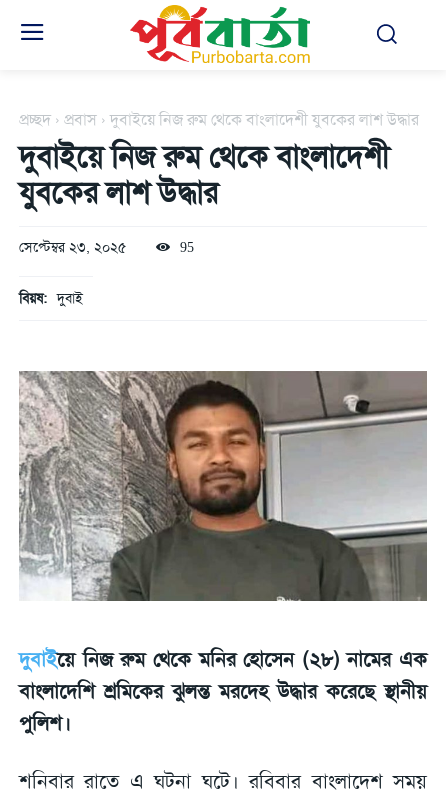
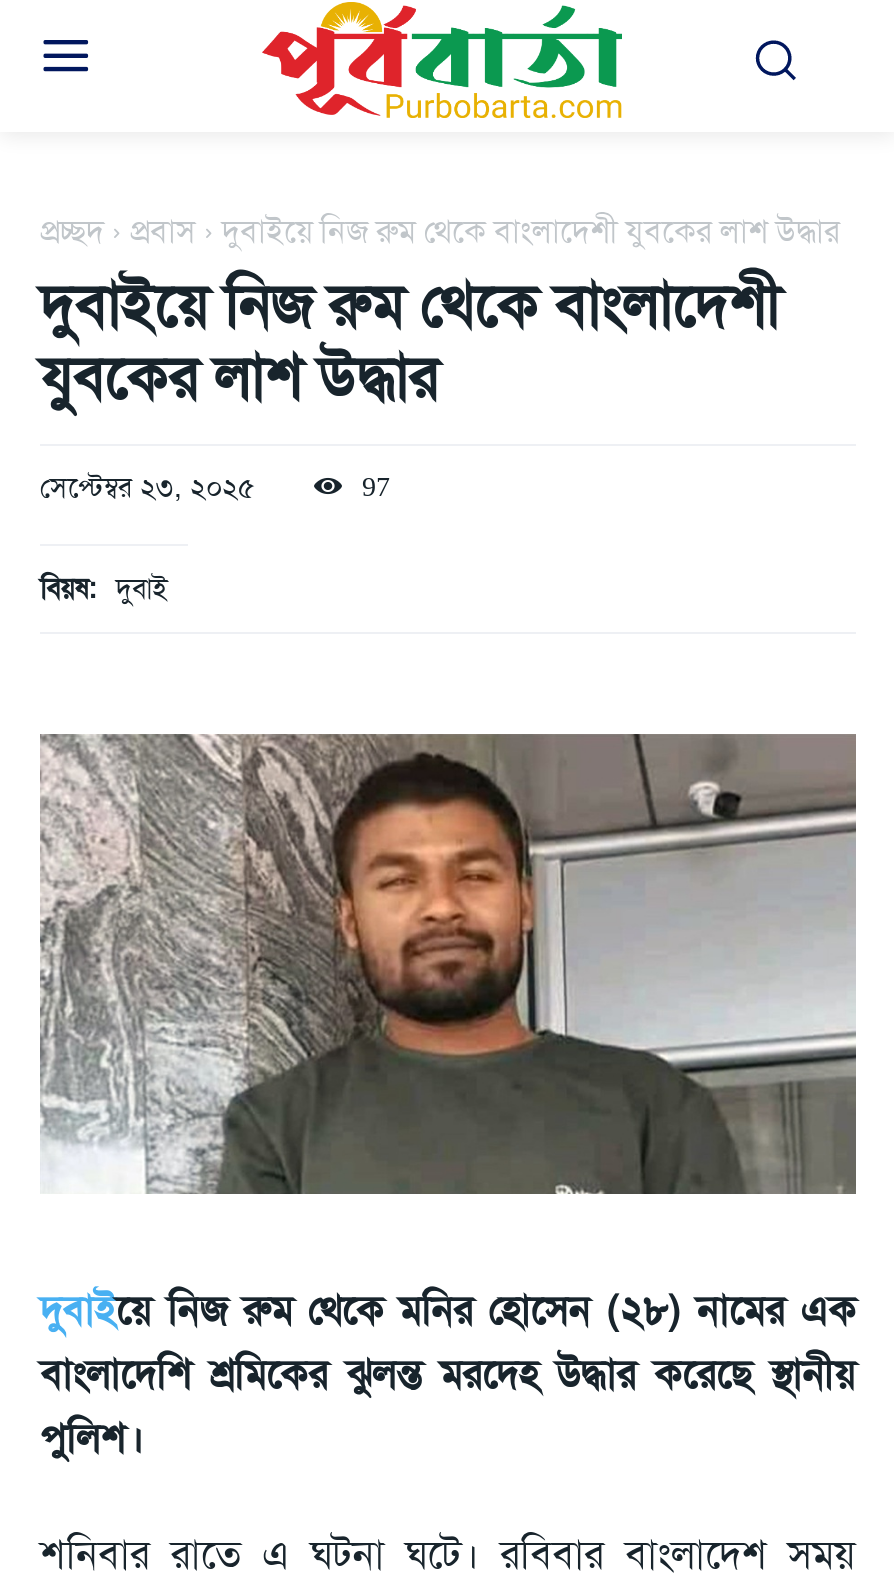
- 95
+ 97
